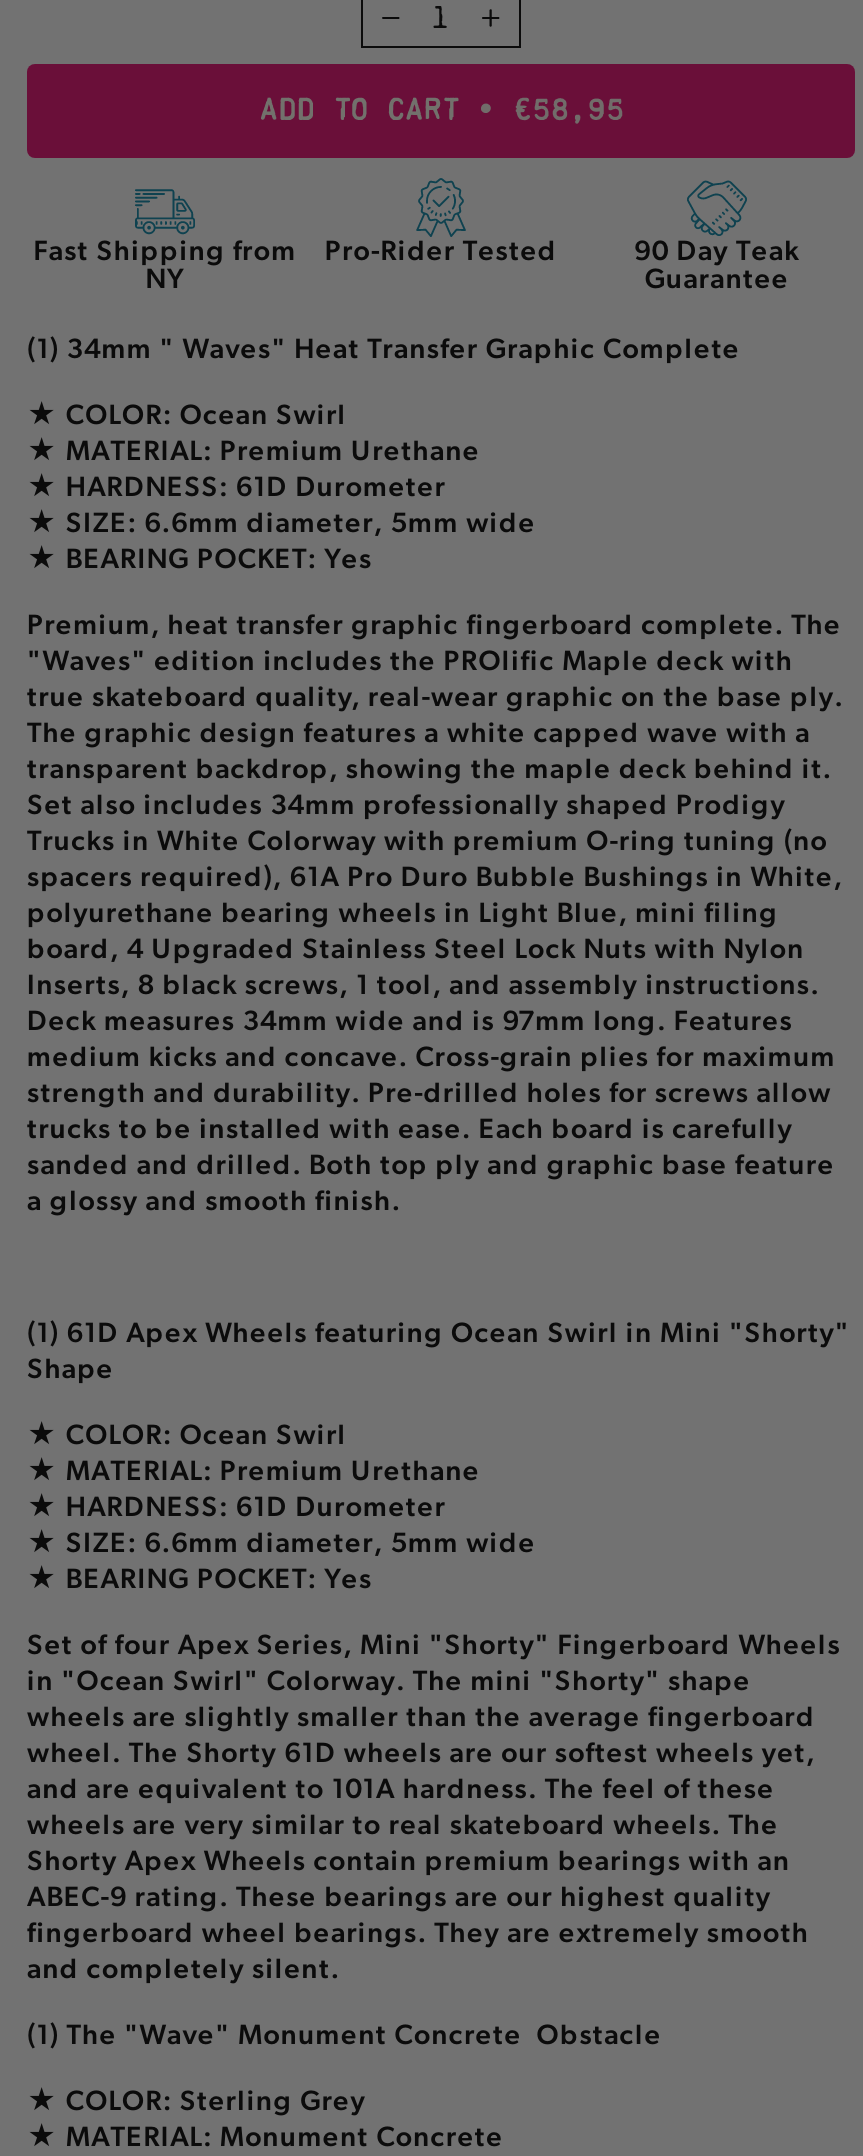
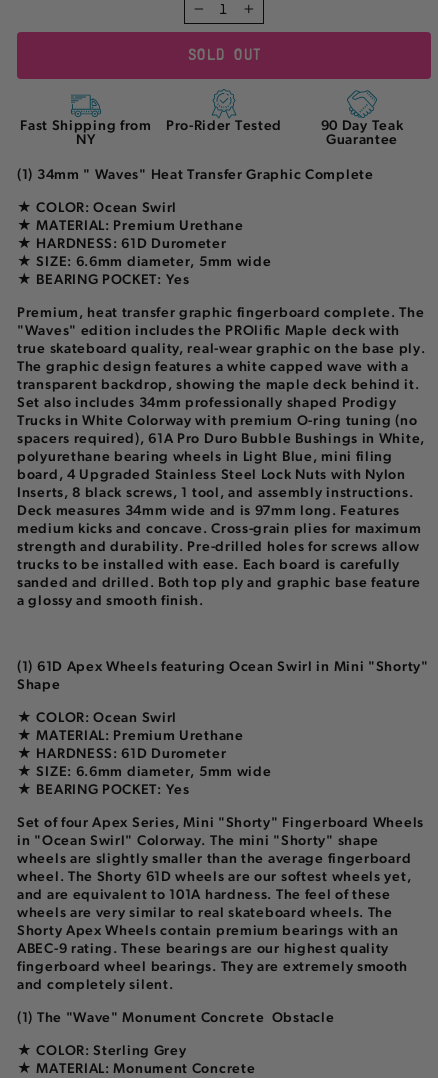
- ADD TO CART • €58,95
+ SOLD OUT
